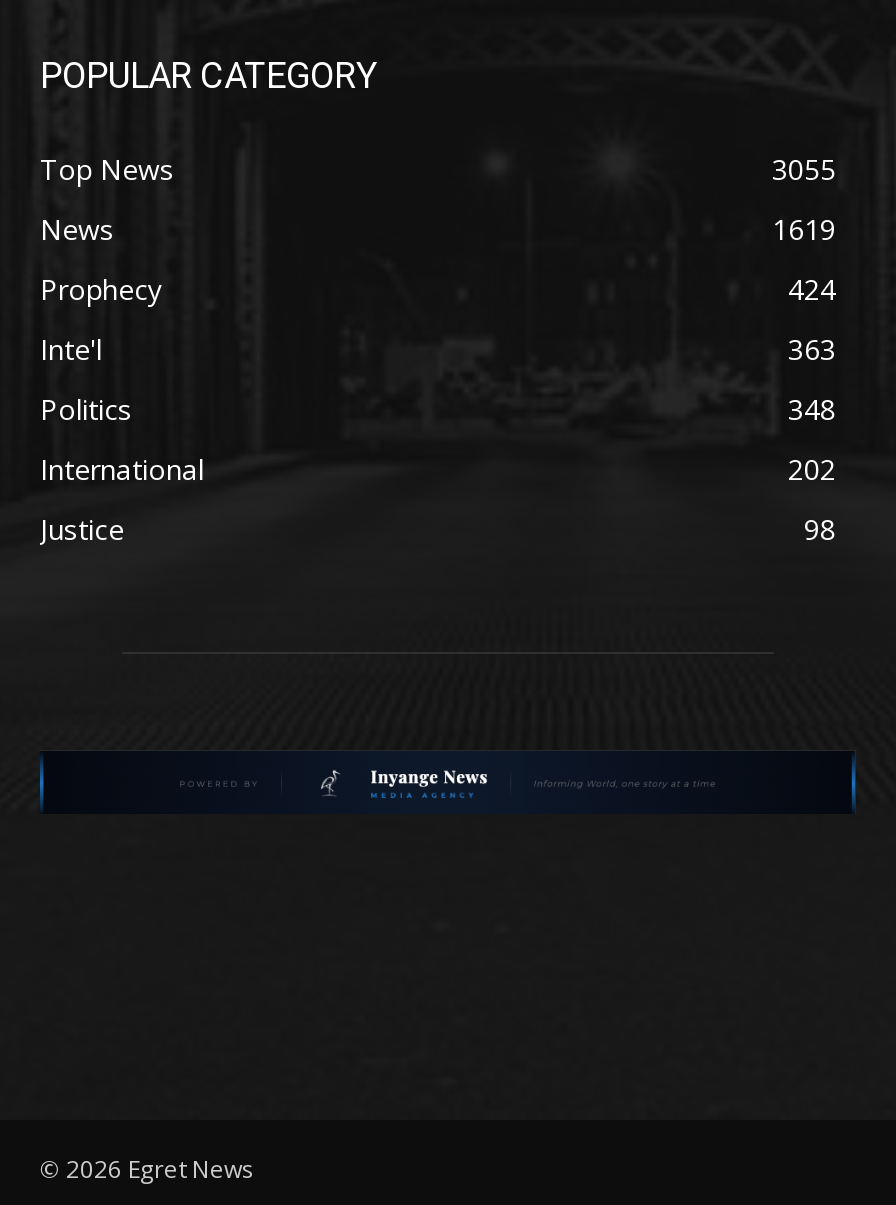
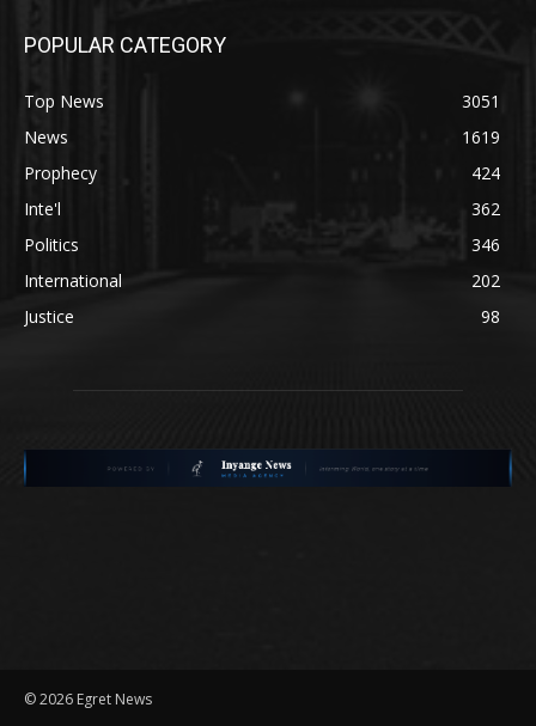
- 3055
+ 3051

- 363
+ 362

- 348
+ 346
